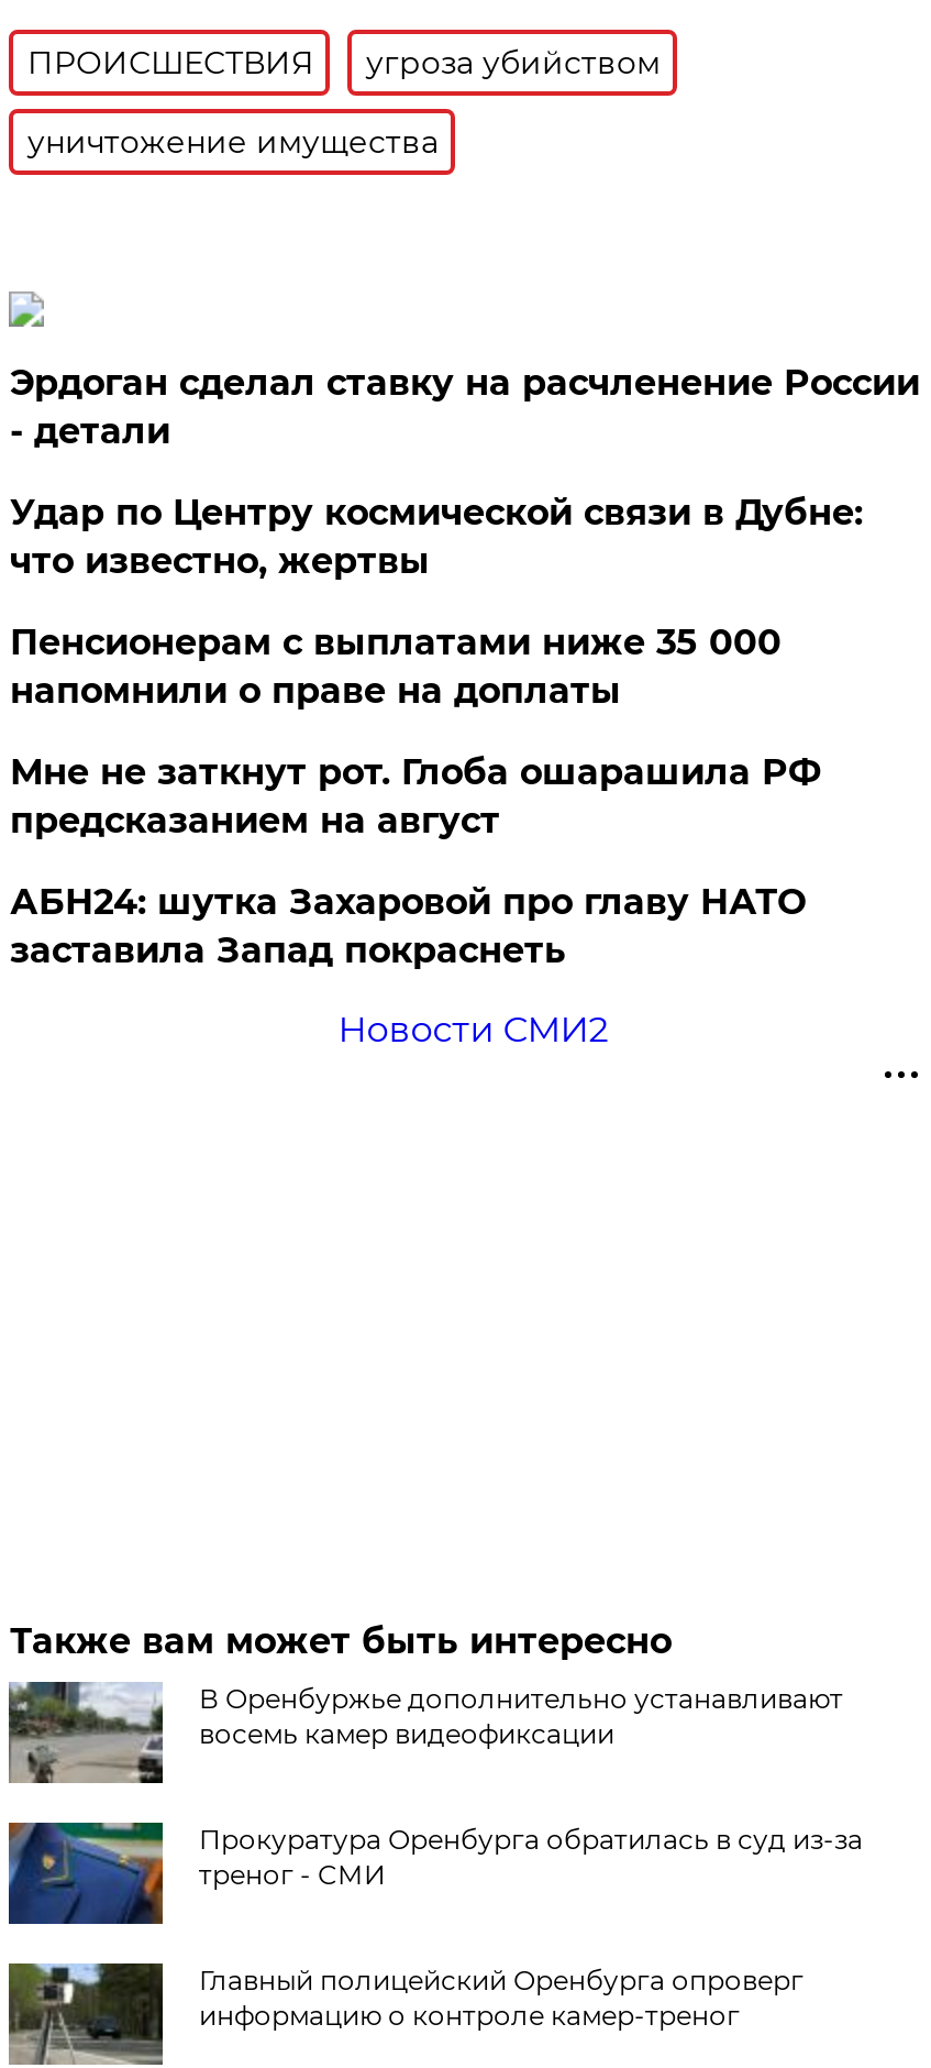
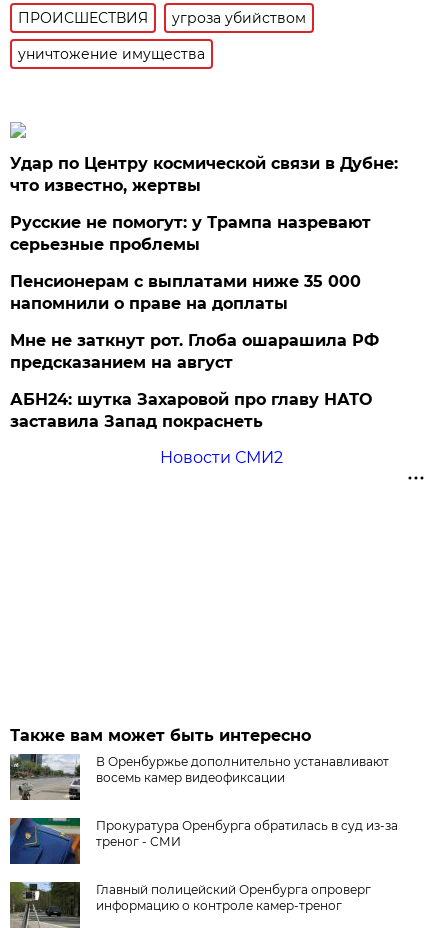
- Эрдоган сделал ставку на расчленение России
- - детали

moved up: Удар по Центру космической связи в Дубне: | что известно, жертвы

+ Русские не помогут: у Трампа назревают
+ серьезные проблемы
